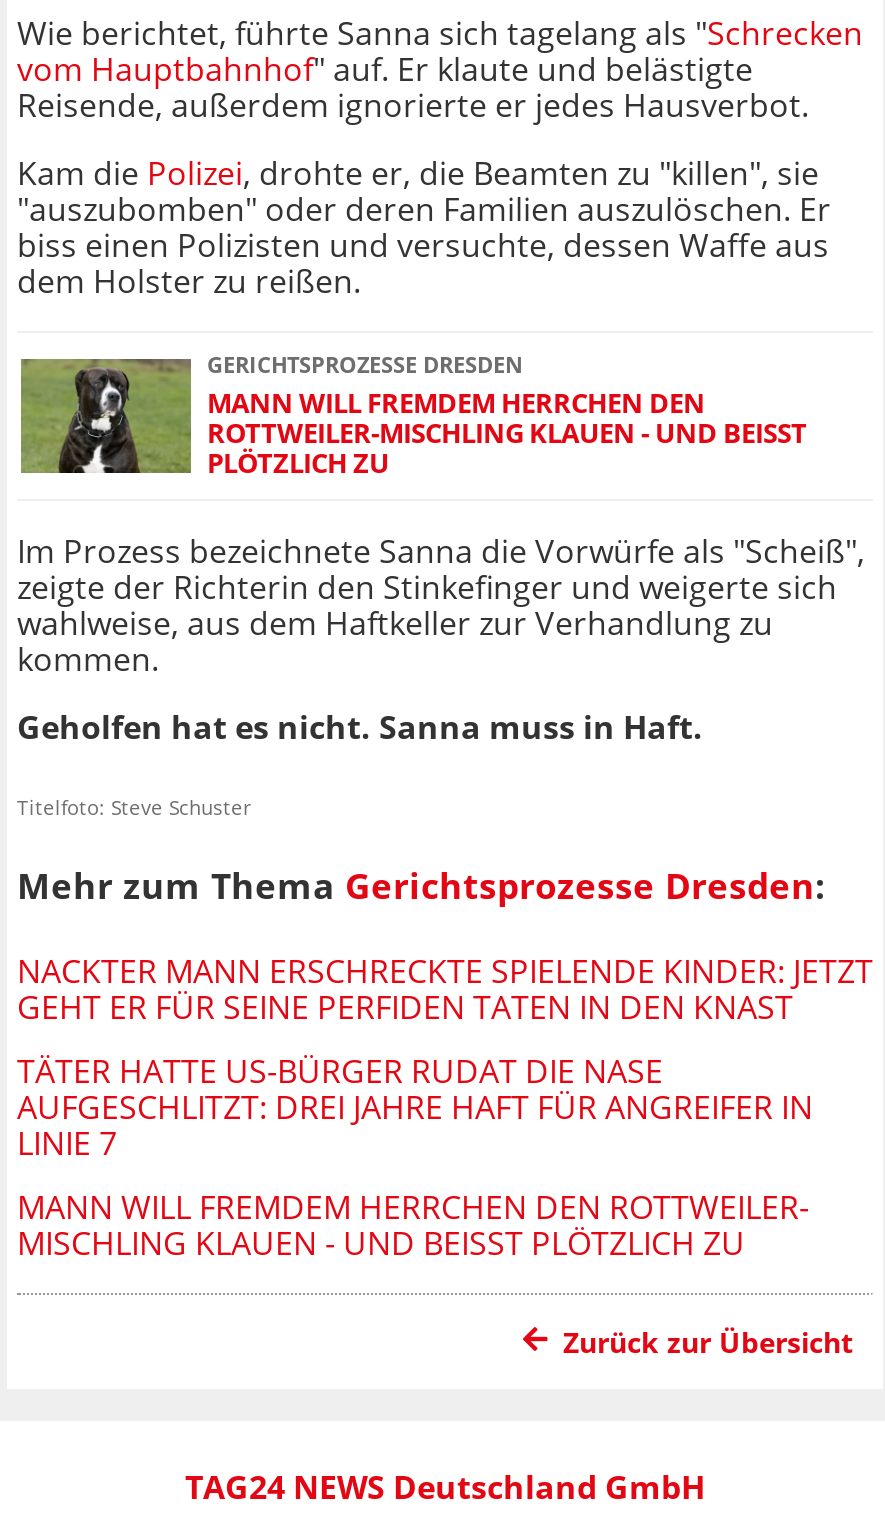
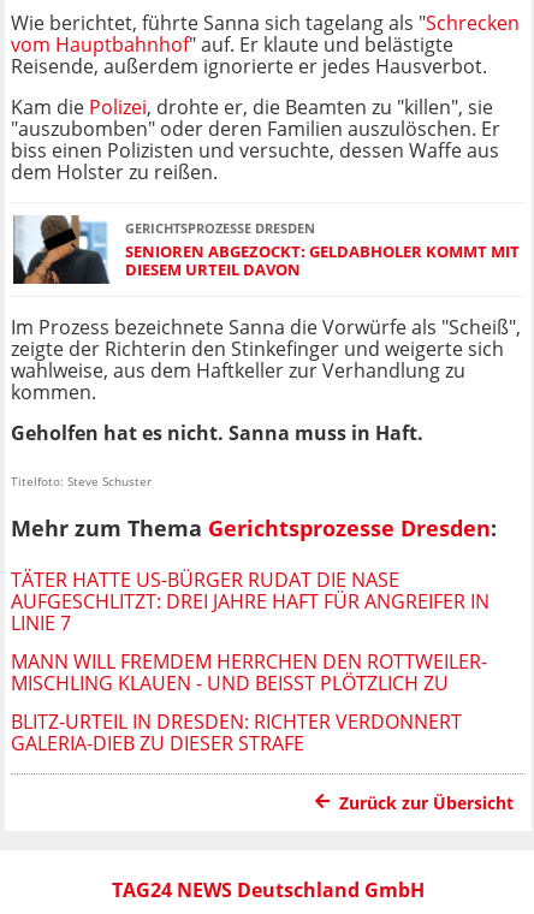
- [image]
- MANN WILL FREMDEM HERRCHEN DEN
- ROTTWEILER-MISCHLING KLAUEN - UND BEISST P
- LÖTZLICH ZU
+ [image]
+ SENIOREN ABGEZOCKT: GELDABHOLER KOMMT MIT
+ DIESEM URTEIL DAVON

- NACKTER MANN ERSCHRECKTE SPIELENDE KINDER: JETZT
- GEHT ER FÜR SEINE PERFIDEN TATEN IN DEN KNAST

moved up: TÄTER HATTE US-BÜRGER RUDAT DIE NASE | AUFGESCHLITZT: DREI JAHRE HAFT FÜR ANGREIFER IN | LINIE 7 | MANN WILL FREMDEM HERRCHEN DEN ROTTWEILER- | MISCHLING KLAUEN - UND BEISST PLÖTZLICH ZU

+ BLITZ-URTEIL IN DRESDEN: RICHTER VERDONNERT
+ GALERIA-DIEB ZU DIESER STRAFE
